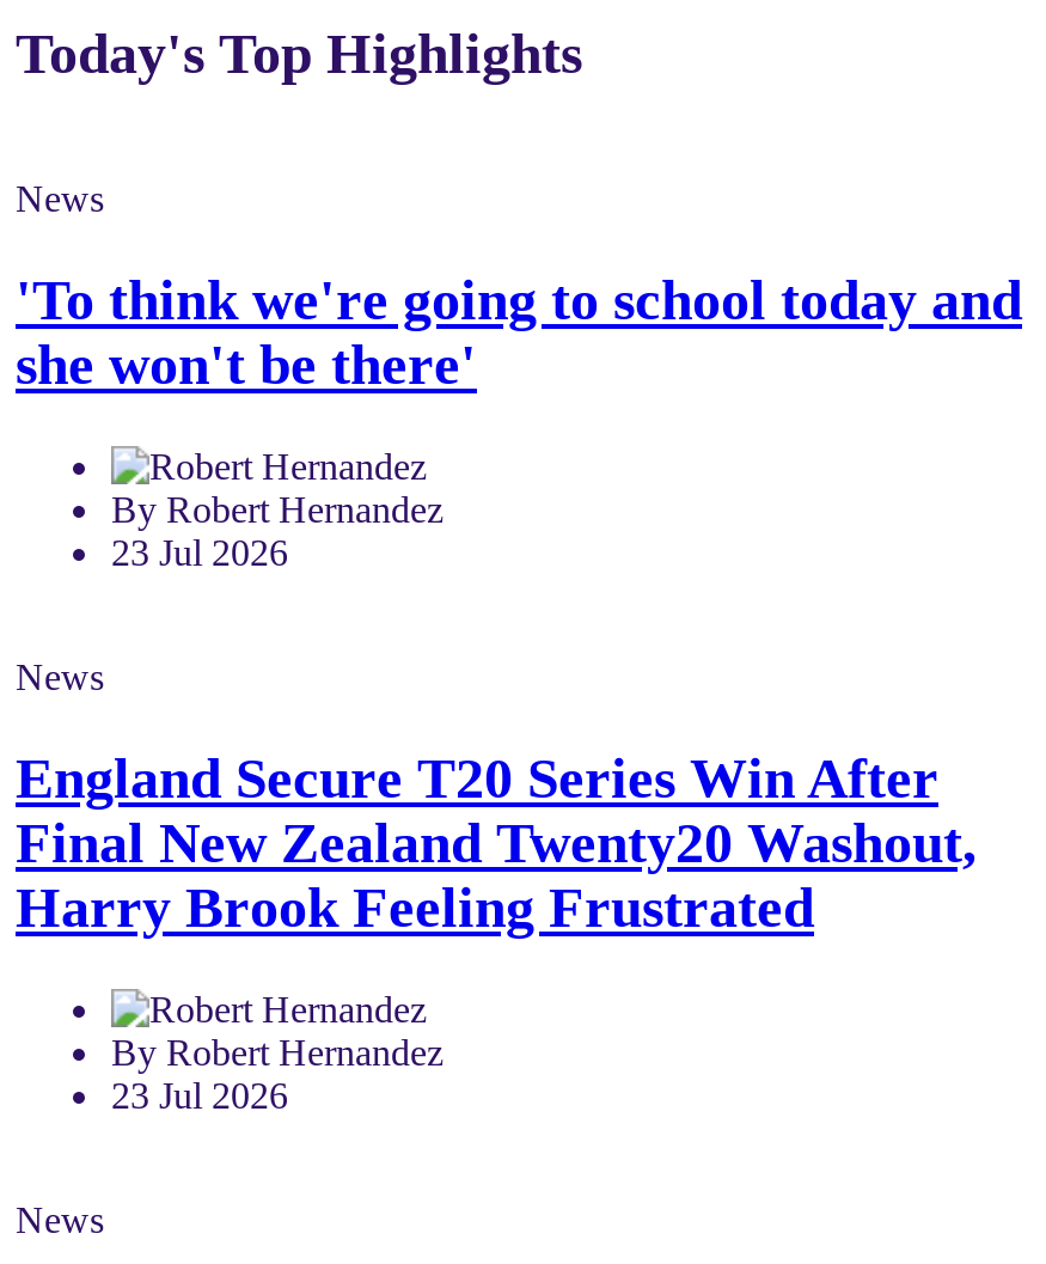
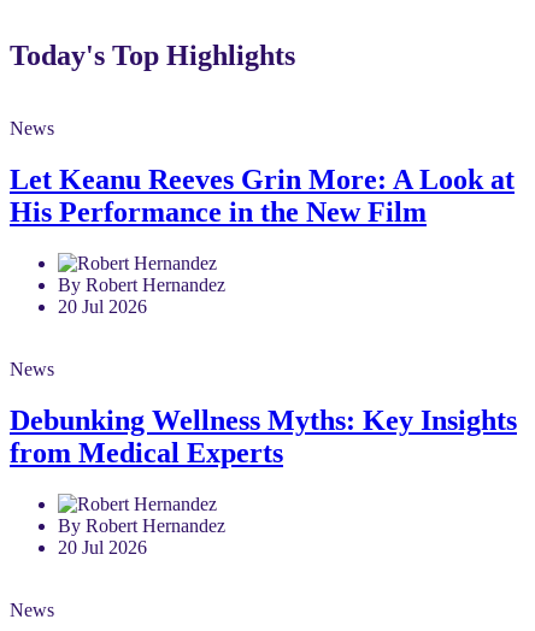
- 'To think we're going to school today and
- she won't be there'
+ Let Keanu Reeves Grin More: A Look at
+ His Performance in the New Film

- 23 Jul 2026
+ 20 Jul 2026

- England Secure T20 Series Win After
- Final New Zealand Twenty20 Washout,
- Harry Brook Feeling Frustrated
+ Debunking Wellness Myths: Key Insights
+ from Medical Experts

- 23 Jul 2026
+ 20 Jul 2026
